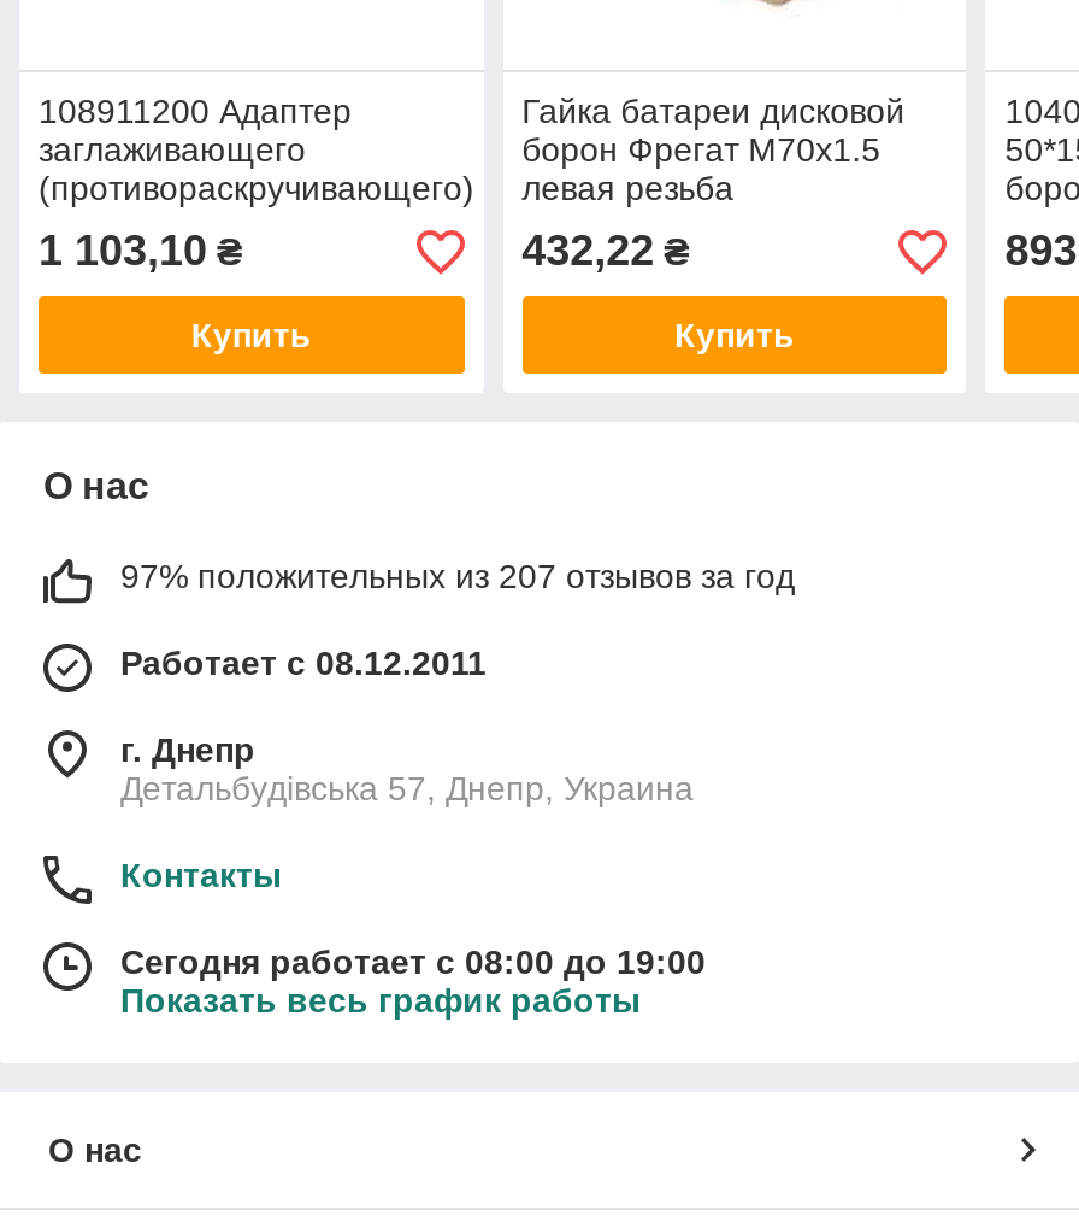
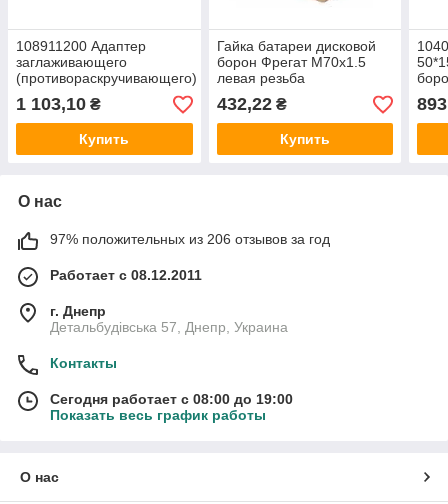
- 97% положительных из 207 отзывов за год
+ 97% положительных из 206 отзывов за год
